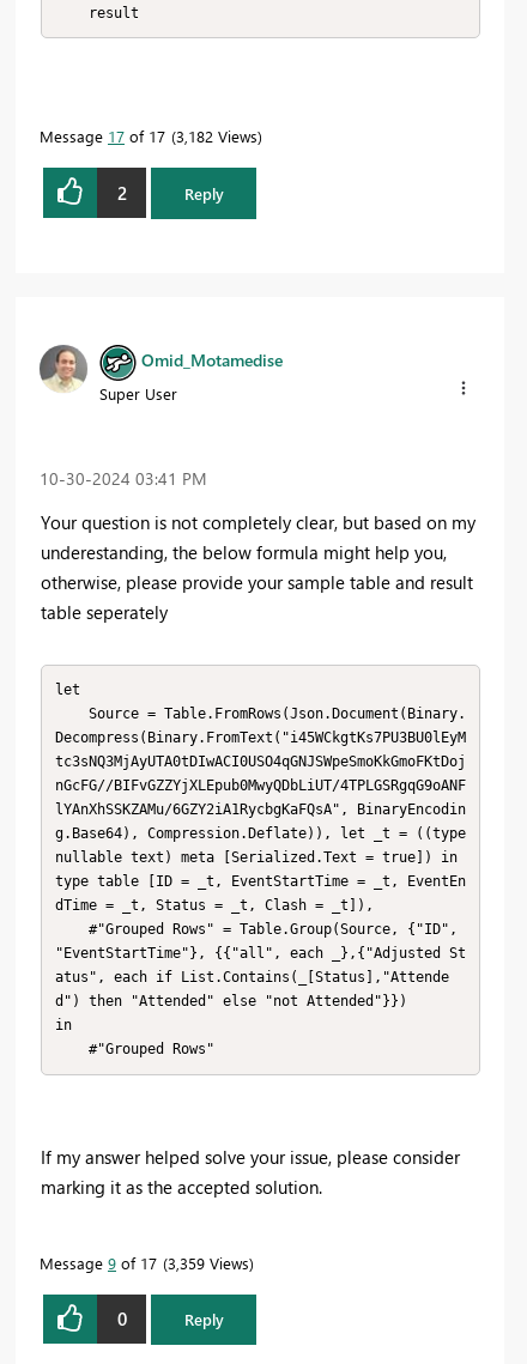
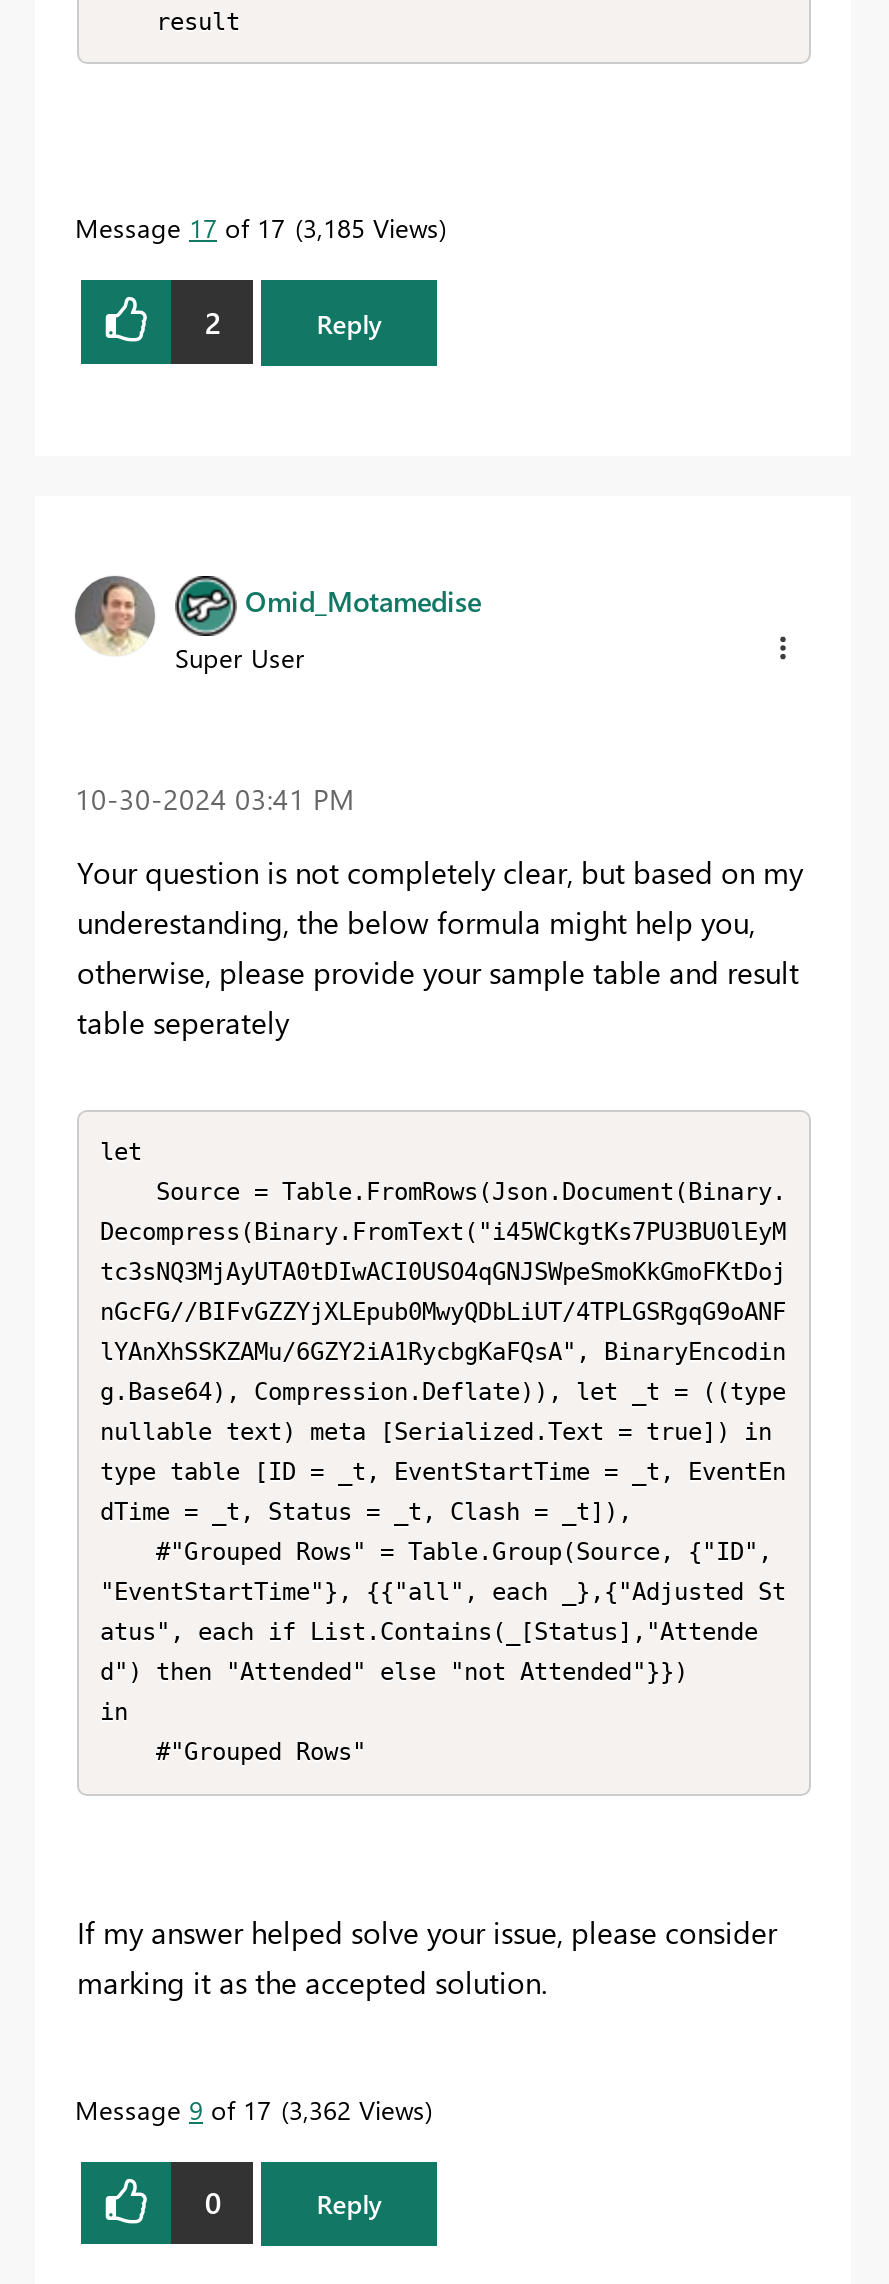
- Message 17 of 17 3,182 Views
+ Message 17 of 17 3,185 Views

- Message 9 of 17 3,359 Views
+ Message 9 of 17 3,362 Views
